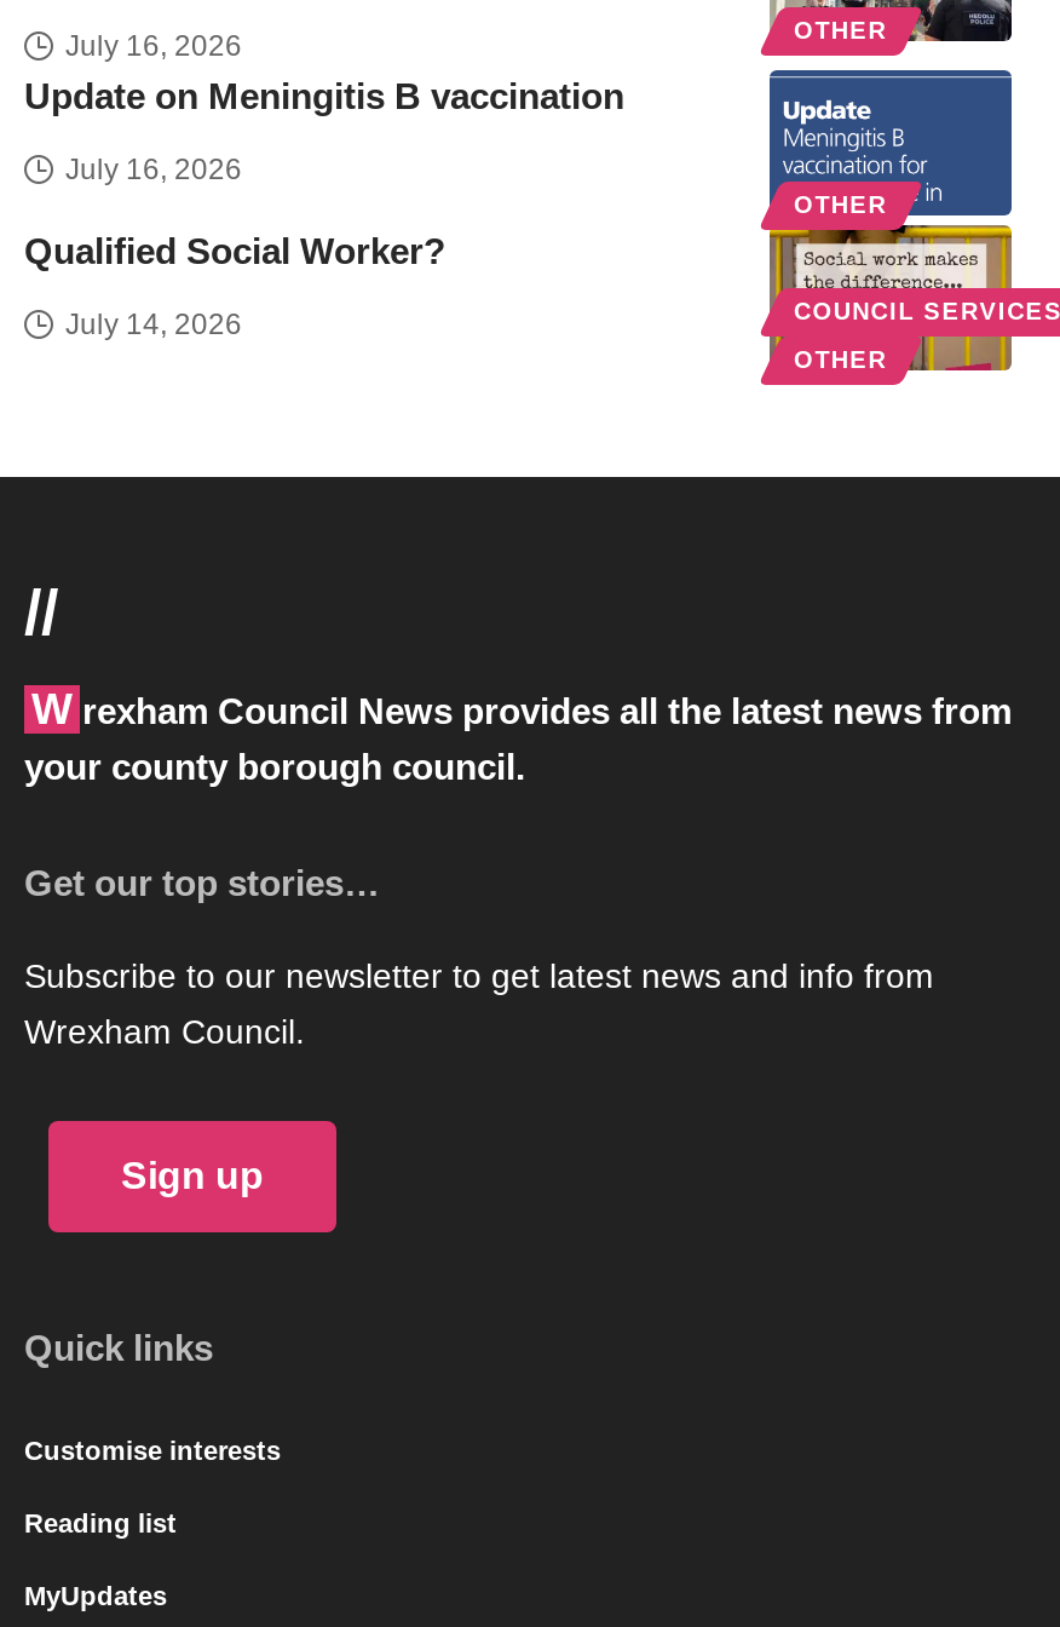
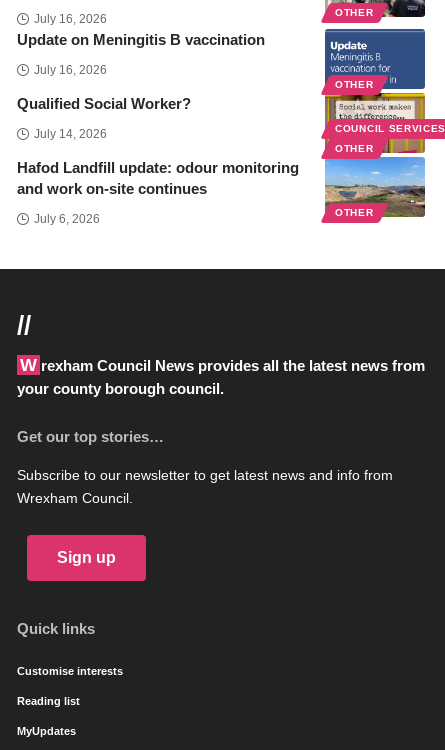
+ Hafod Landfill update: odour monitoring
+ and work on-site continues
+ July 6, 2026

+ [image]
+ OTHER
